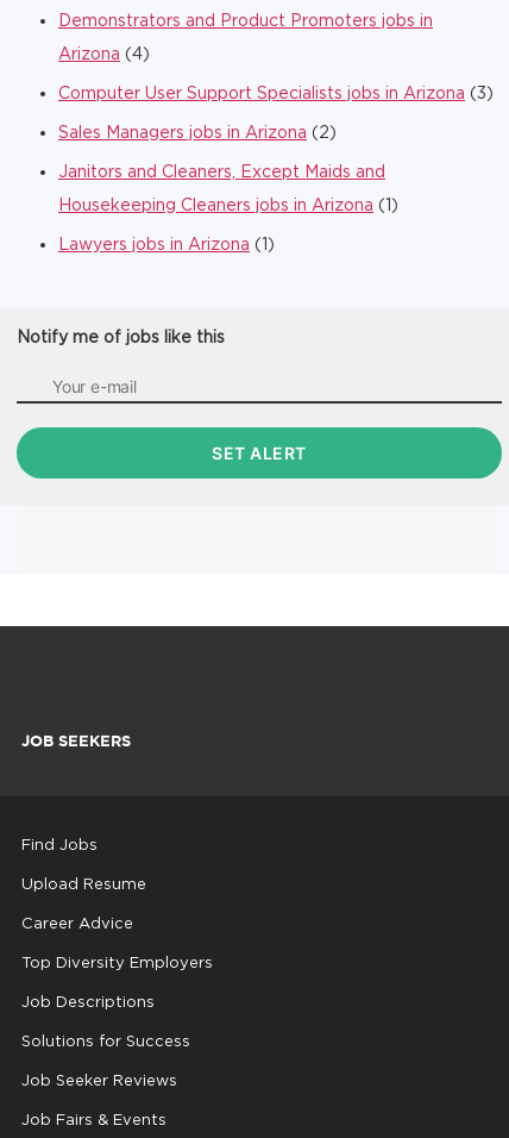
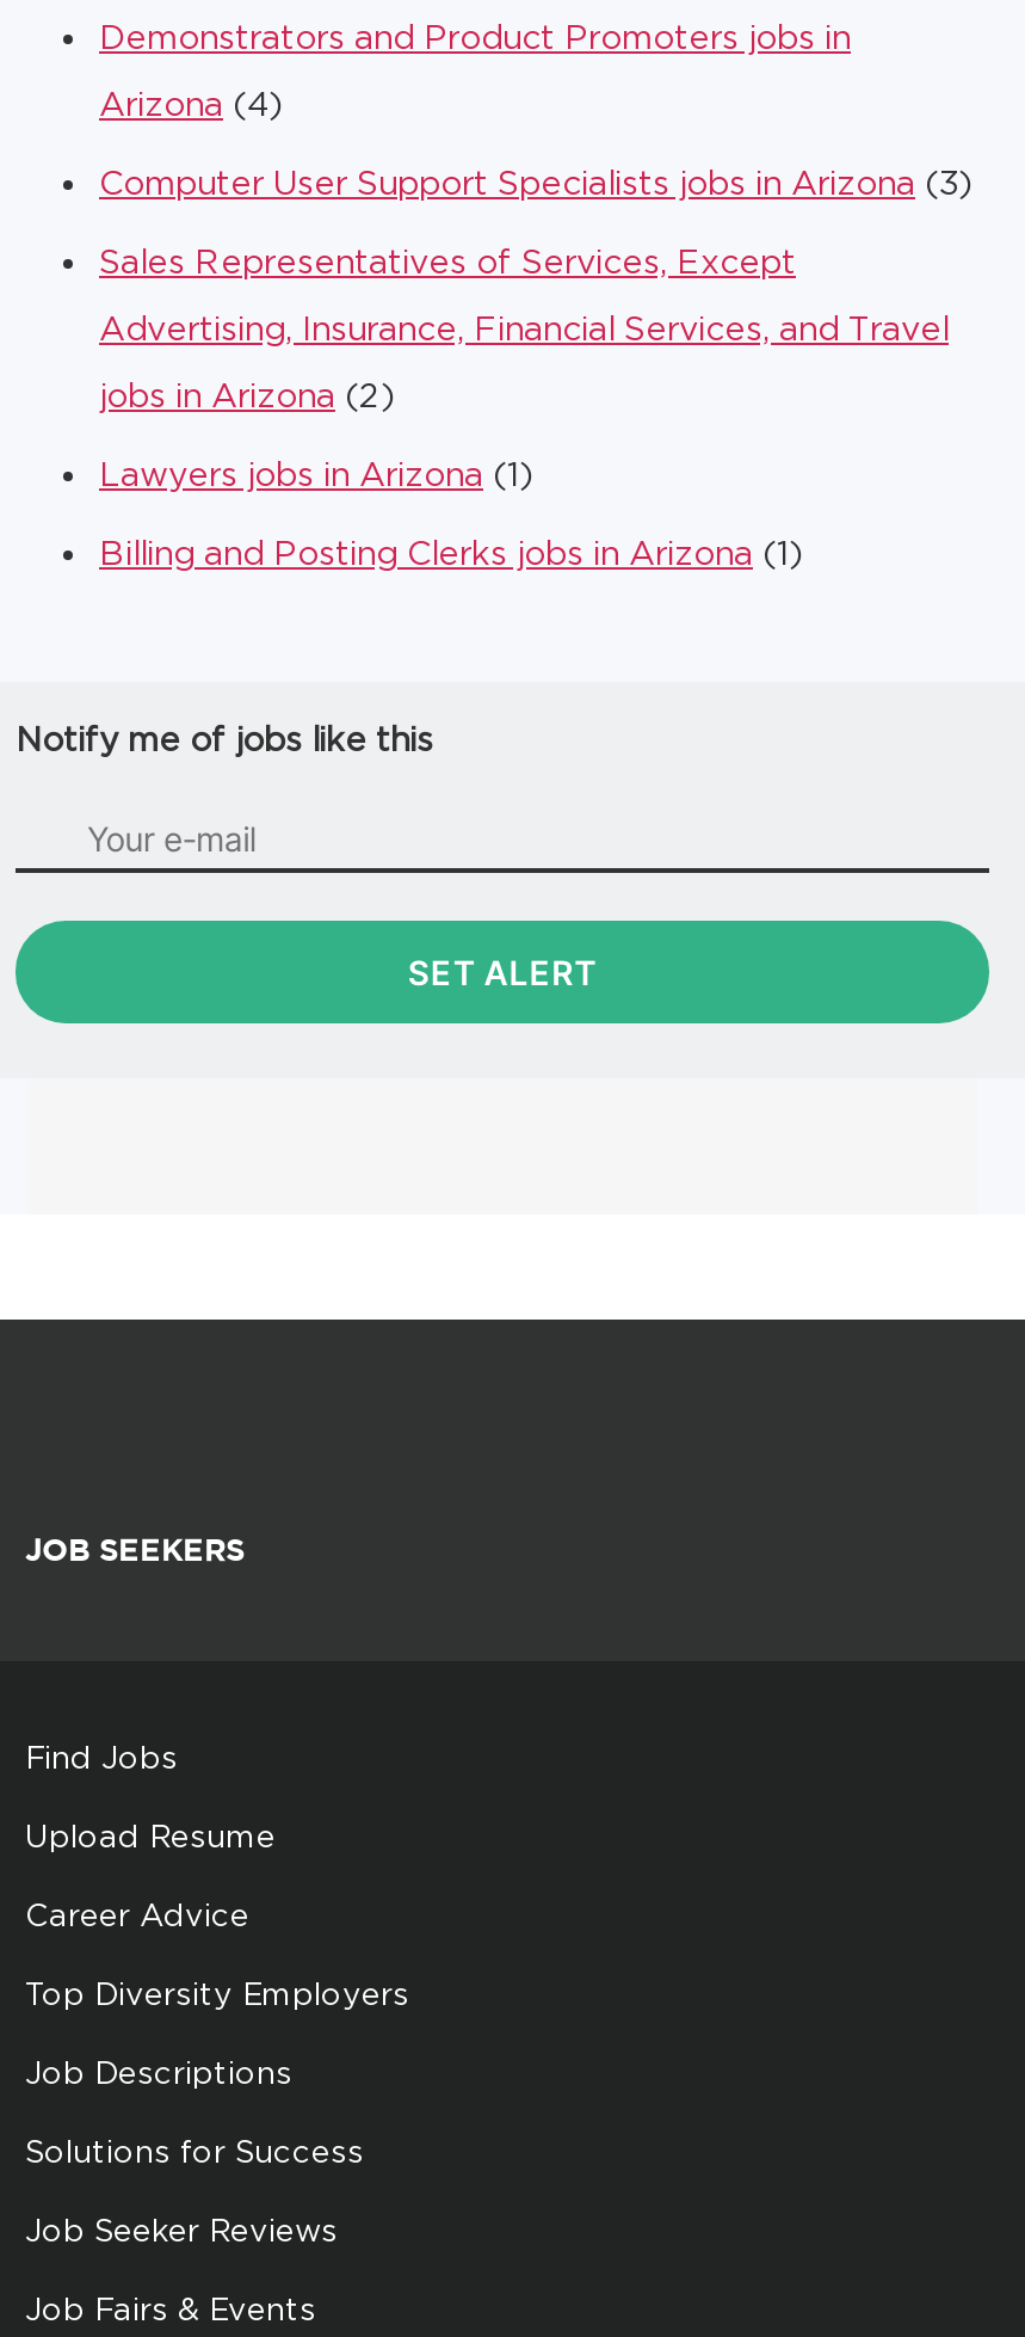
- Sales Managers jobs in Arizona (2)
+ Sales Representatives of Services, Except

- Janitors and Cleaners, Except Maids and
+ Advertising, Insurance, Financial Services, and Travel

- Housekeeping Cleaners jobs in Arizona (1)
+ jobs in Arizona (2)

+ Billing and Posting Clerks jobs in Arizona (1)
